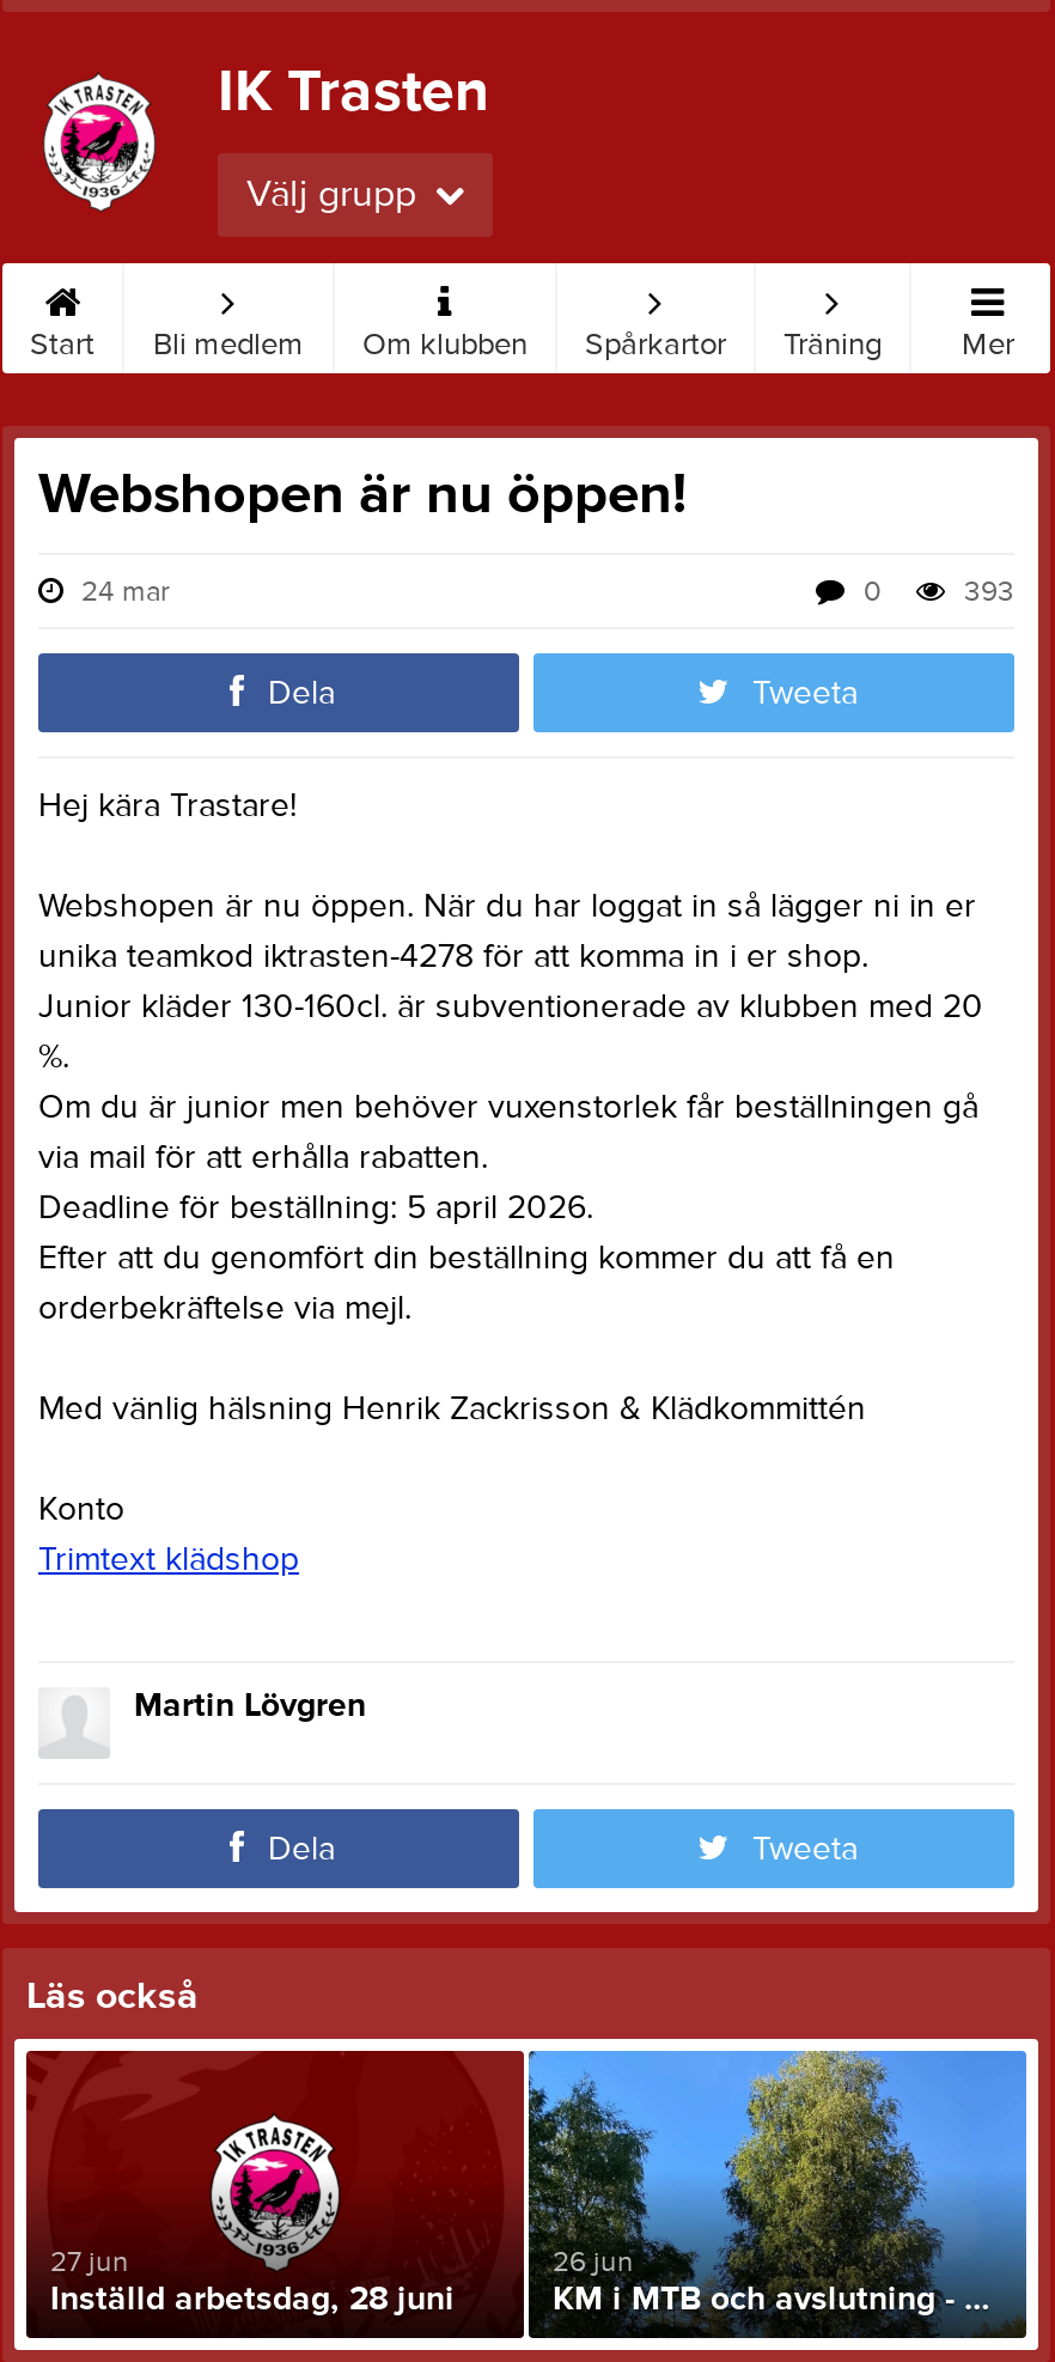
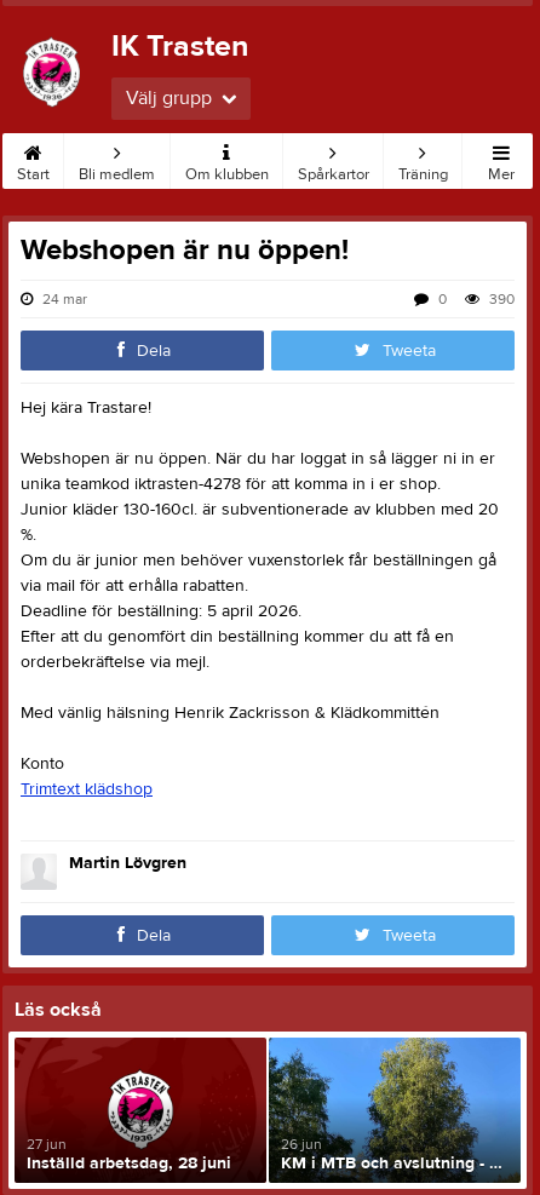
- 0 393
+ 0 390
